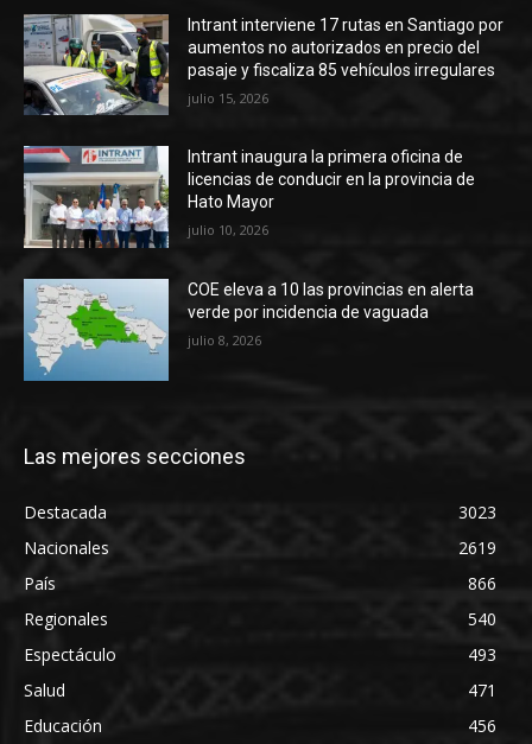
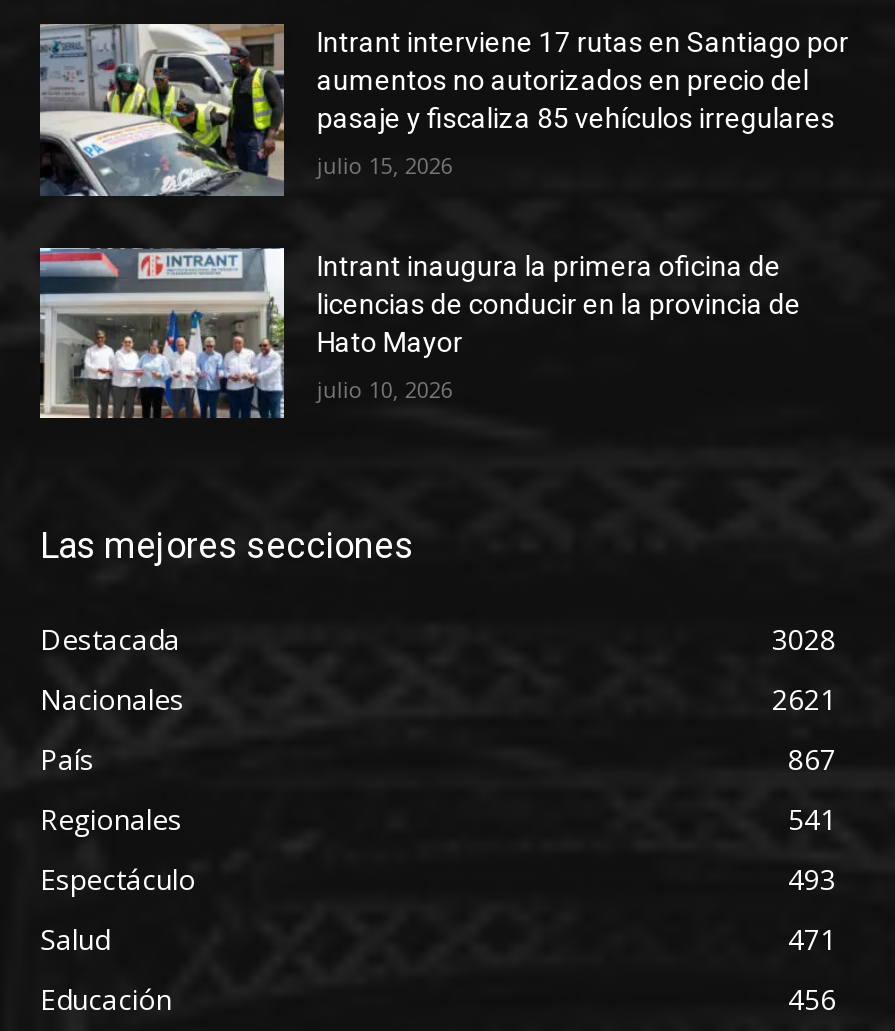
- [image]
- COE eleva a 10 las provincias en alerta
- verde por incidencia de vaguada
- julio 8, 2026

- 3023
+ 3028

- 2619
+ 2621

- 866
+ 867

- 540
+ 541
